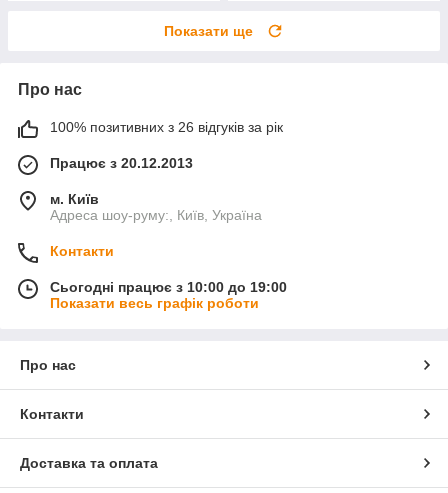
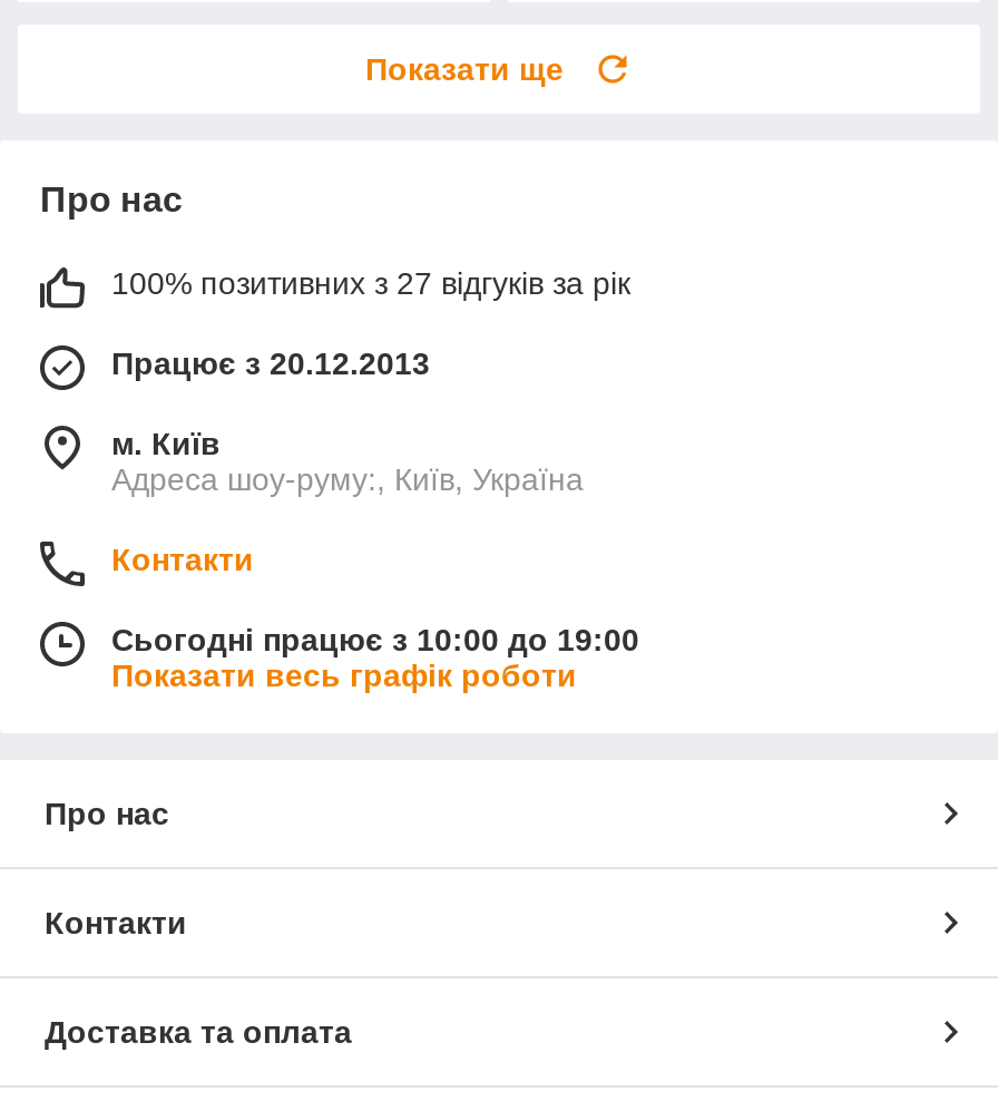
- 100% позитивних з 26 відгуків за рік
+ 100% позитивних з 27 відгуків за рік
